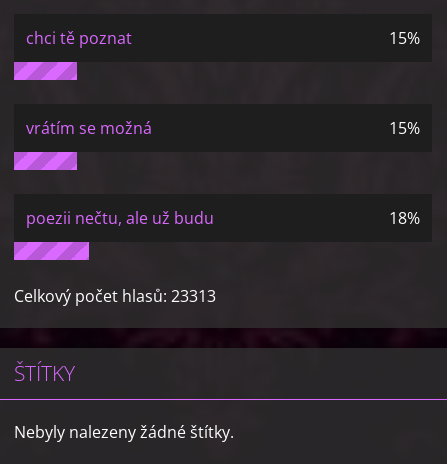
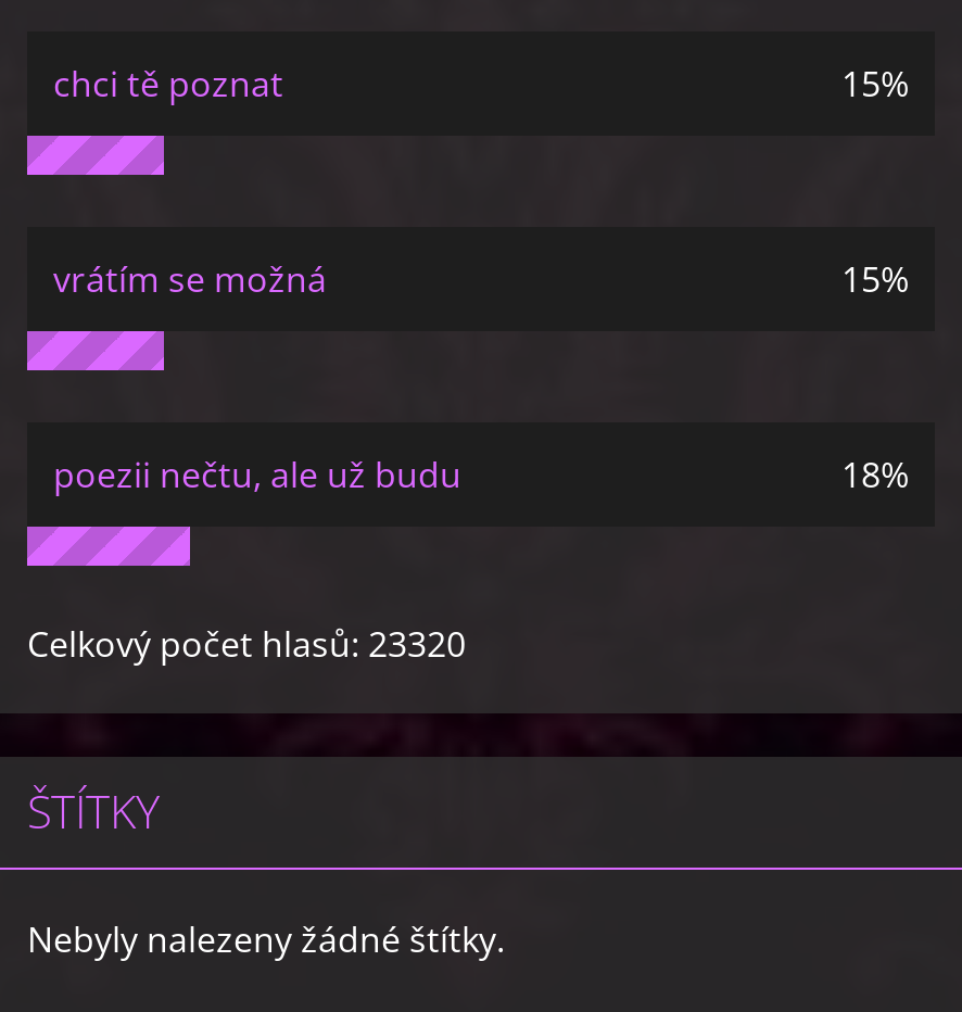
- Celkový počet hlasů: 23313
+ Celkový počet hlasů: 23320
